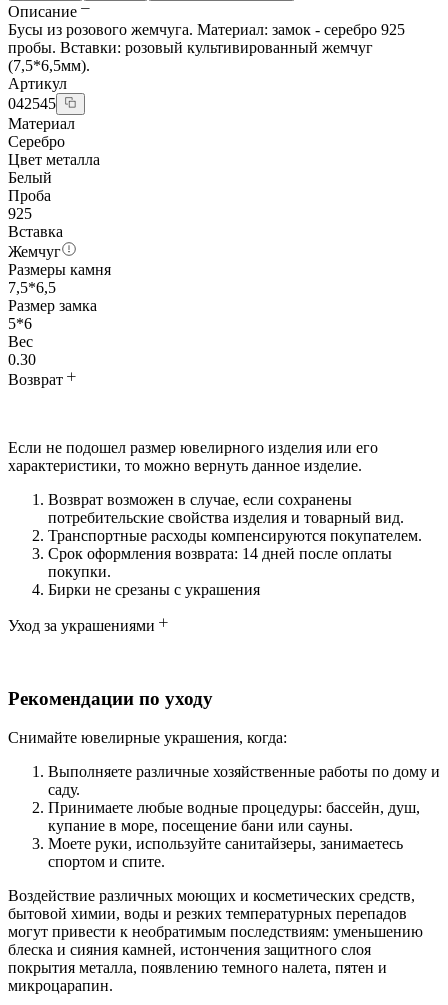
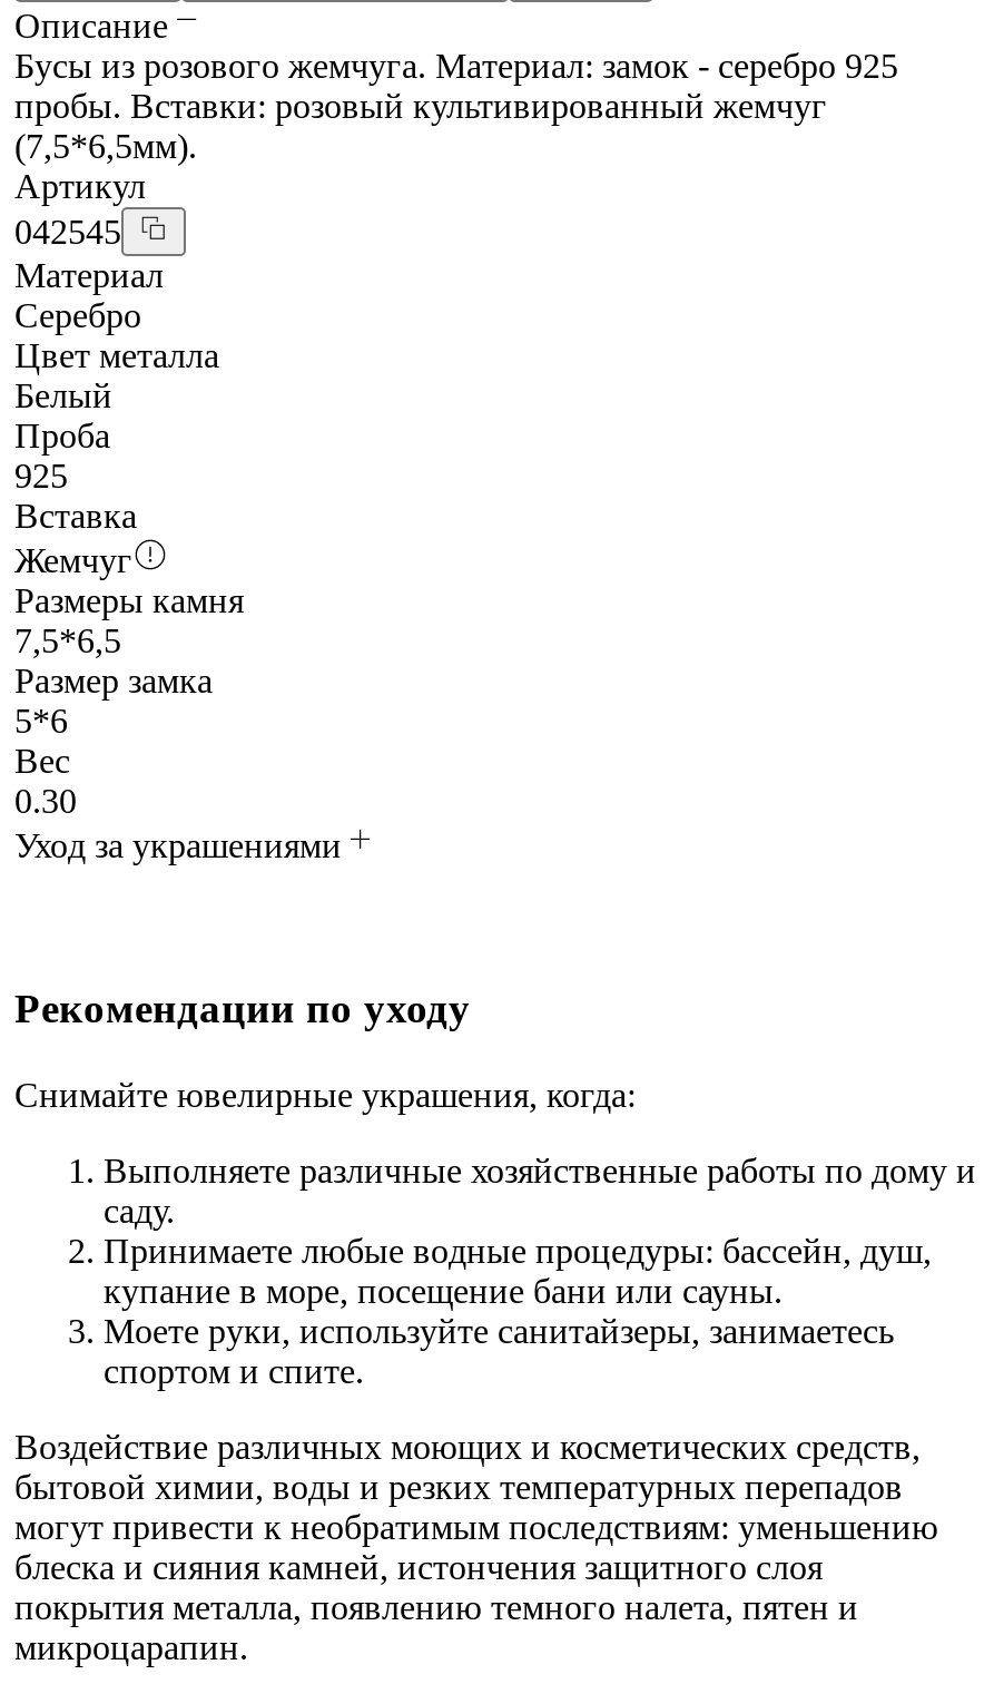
- Возврат

- Если не подошел размер ювелирного изделия или его
- характеристики, то можно вернуть данное изделие.
- Возврат возможен в случае, если сохранены
- потребительские свойства изделия и товарный вид.
- Транспортные расходы компенсируются покупателем.
- Срок оформления возврата: 14 дней после оплаты
- покупки.
- Бирки не срезаны с украшения
